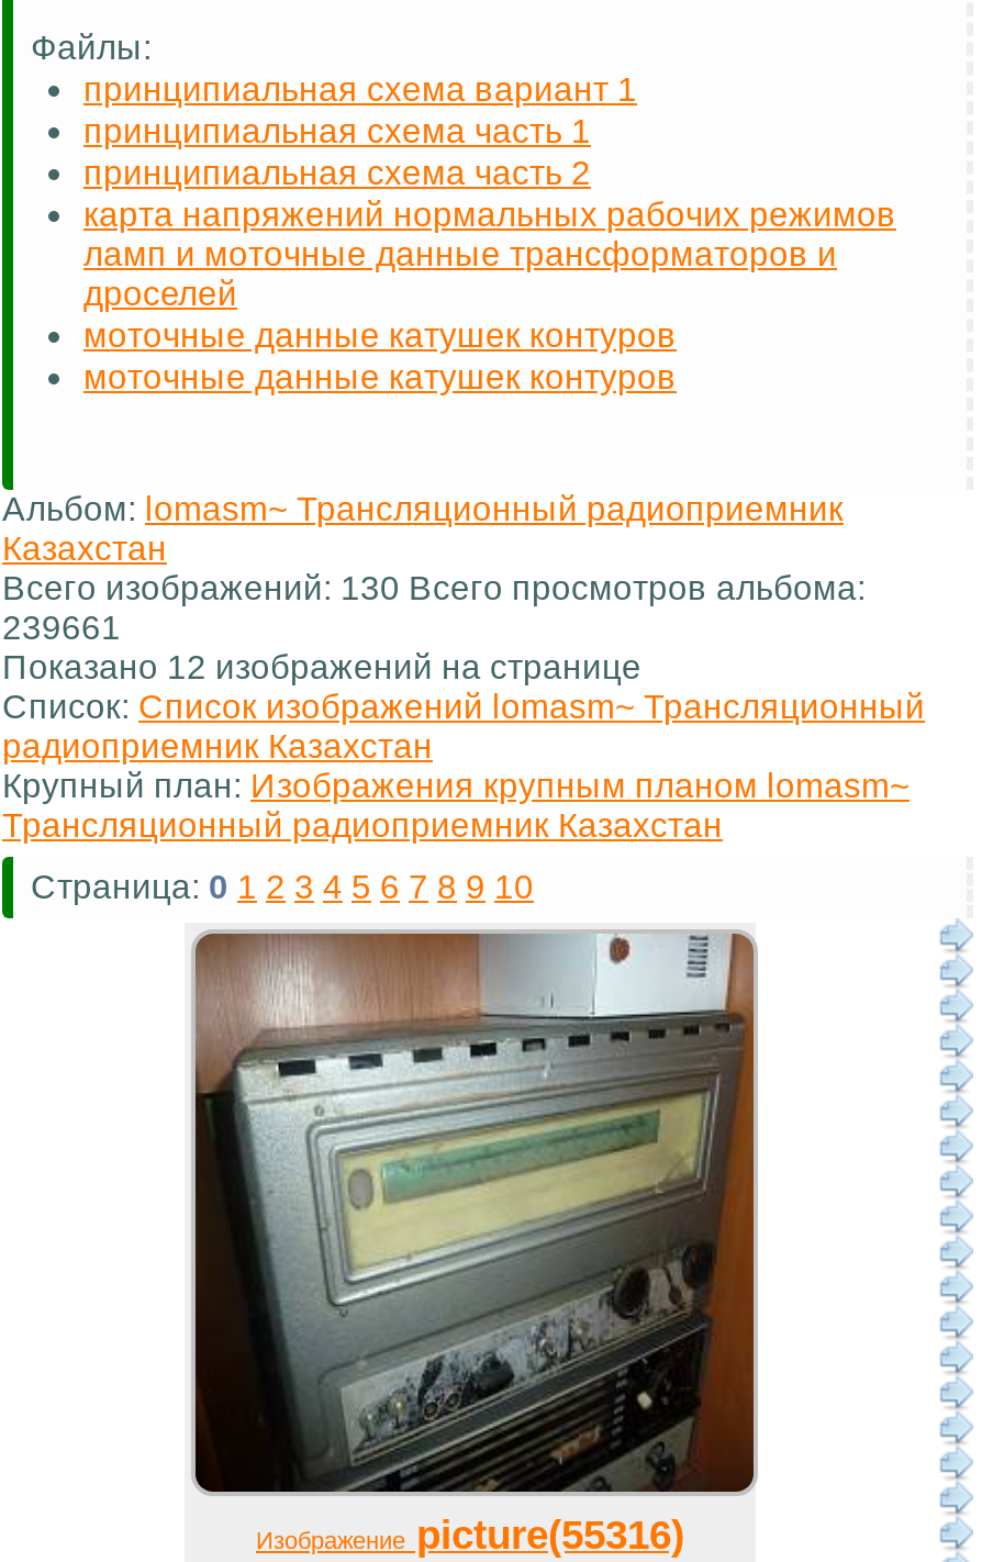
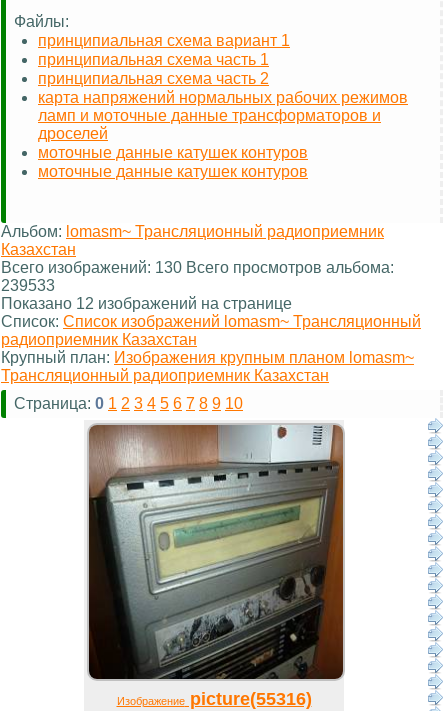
- 239661
+ 239533
